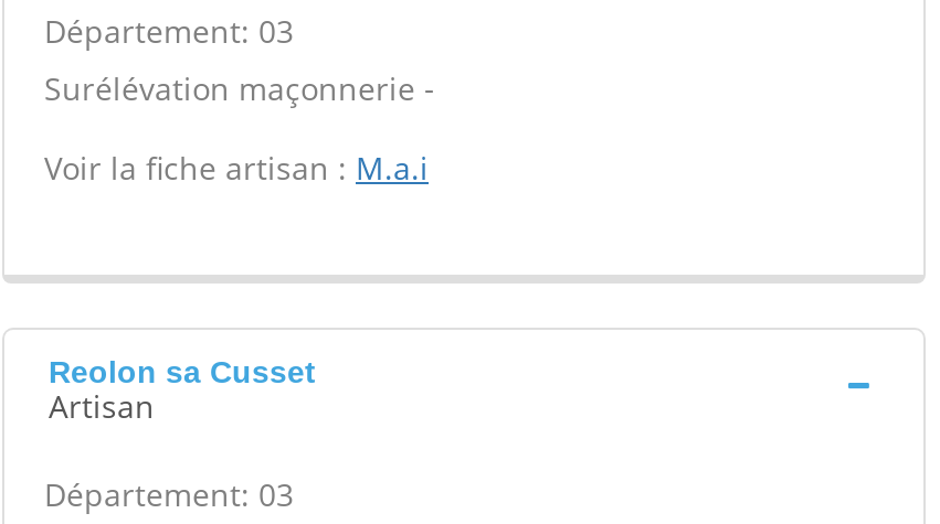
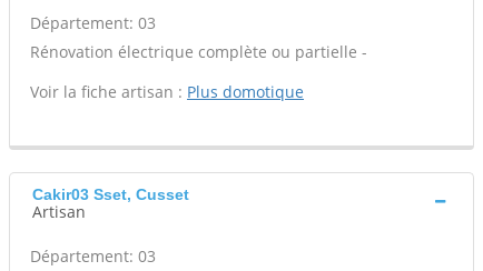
- Surélévation maçonnerie -
+ Rénovation électrique complète ou partielle -

- Voir la fiche artisan : M.a.i
+ Voir la fiche artisan : Plus domotique

- Reolon sa Cusset
+ Cakir03 Sset, Cusset
